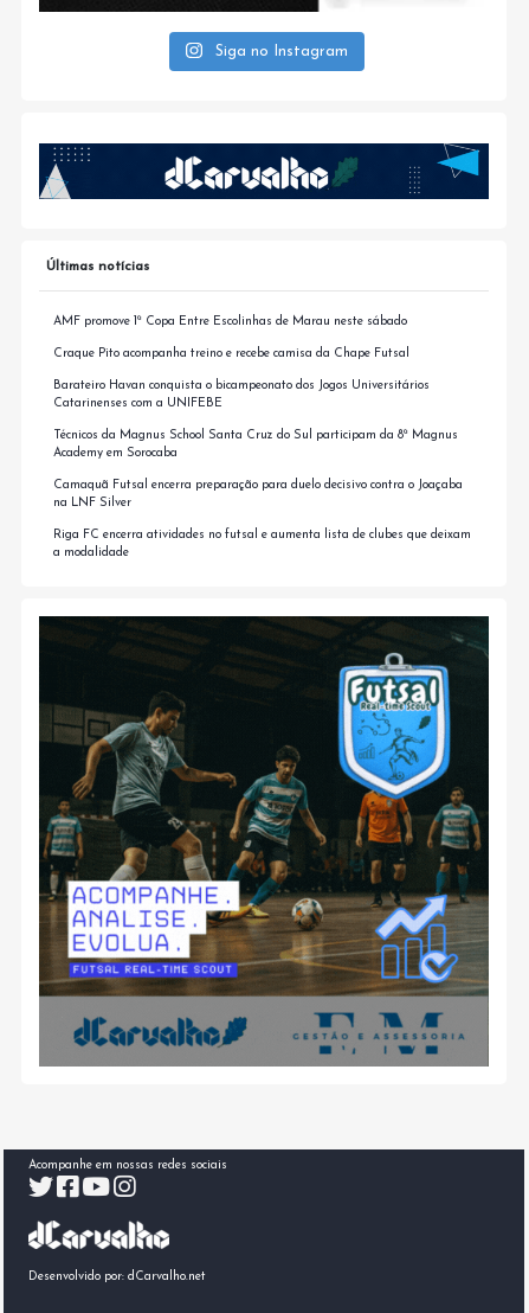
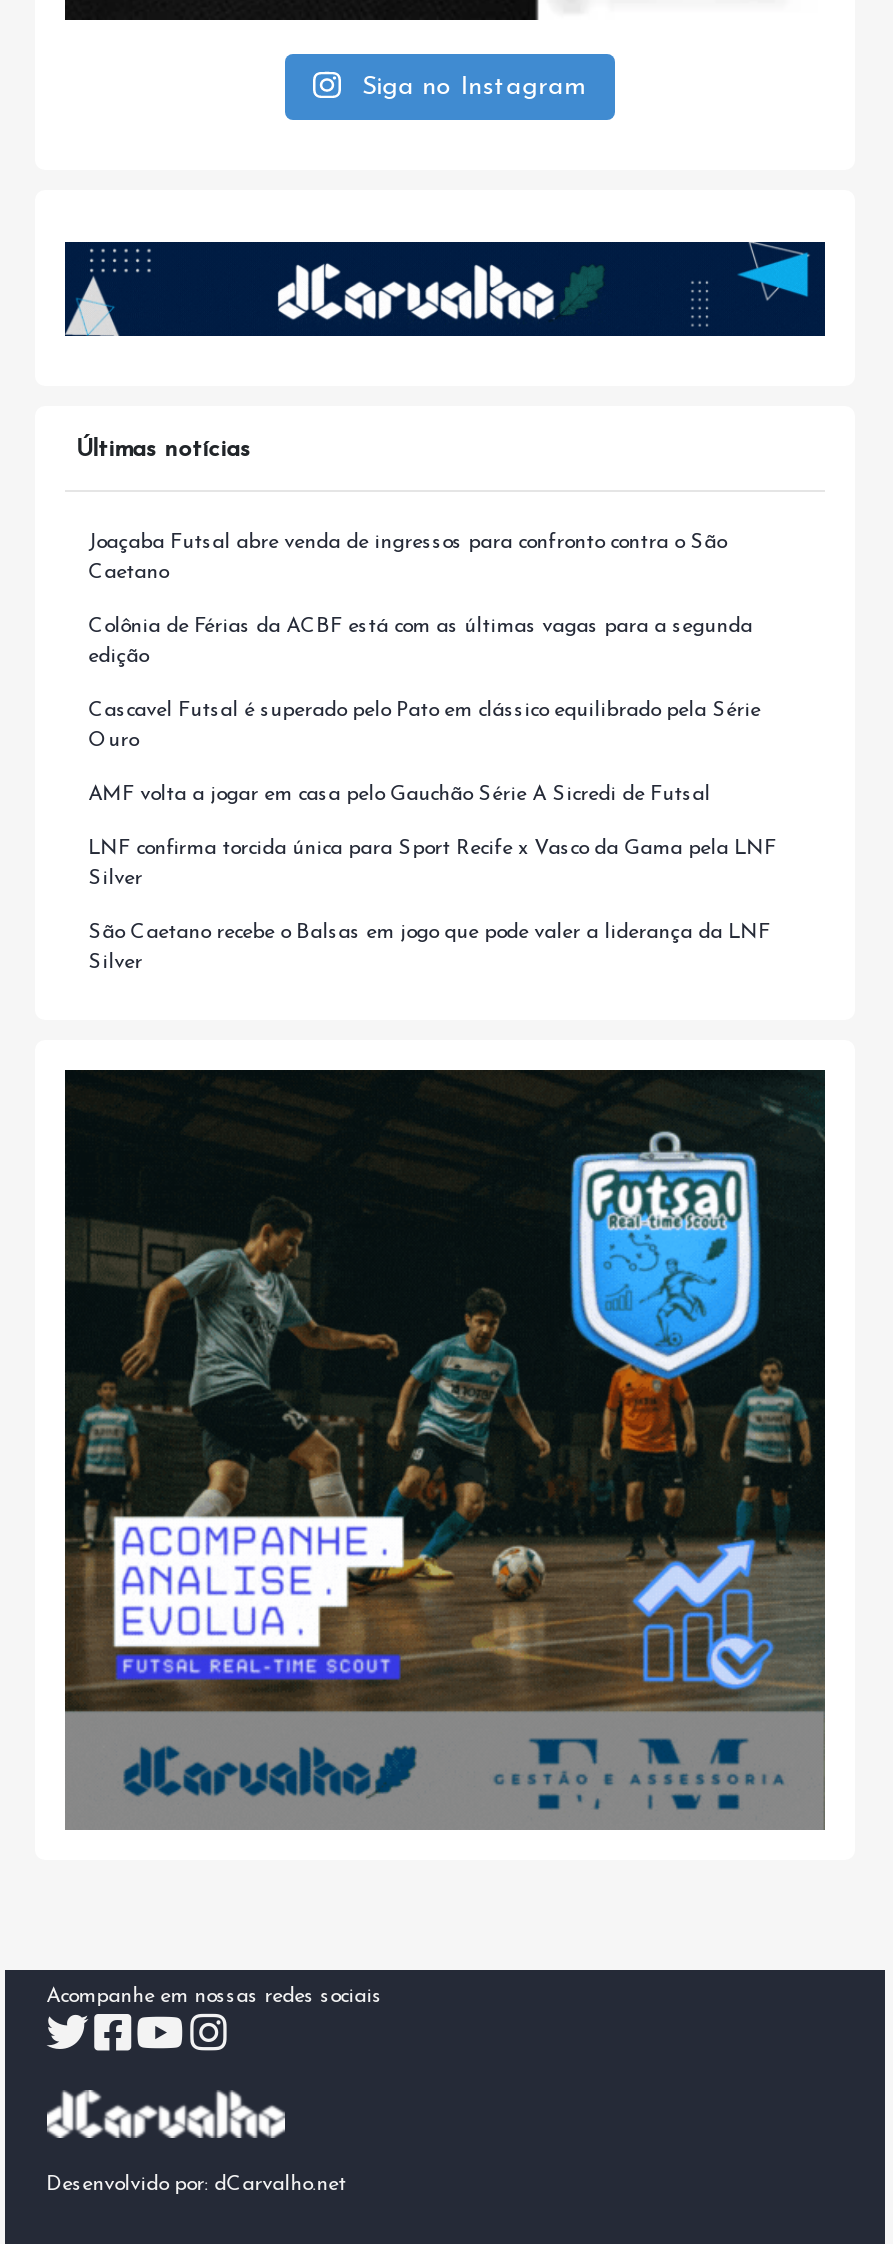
- AMF promove 1ª Copa Entre Escolinhas de Marau neste sábado
+ Joaçaba Futsal abre venda de ingressos para confronto contra o São
+ Caetano

- Craque Pito acompanha treino e recebe camisa da Chape Futsal
+ Colônia de Férias da ACBF está com as últimas vagas para a segunda
+ edição

- Barateiro Havan conquista o bicampeonato dos Jogos Universitários
- Catarinenses com a UNIFEBE
+ Cascavel Futsal é superado pelo Pato em clássico equilibrado pela Série
+ Ouro

- Técnicos da Magnus School Santa Cruz do Sul participam da 8ª Magnus
- Academy em Sorocaba
+ AMF volta a jogar em casa pelo Gauchão Série A Sicredi de Futsal

- Camaquã Futsal encerra preparação para duelo decisivo contra o Joaçaba
- na LNF Silver
+ LNF confirma torcida única para Sport Recife x Vasco da Gama pela LNF
+ Silver

- Riga FC encerra atividades no futsal e aumenta lista de clubes que deixam
- a modalidade
+ São Caetano recebe o Balsas em jogo que pode valer a liderança da LNF
+ Silver
